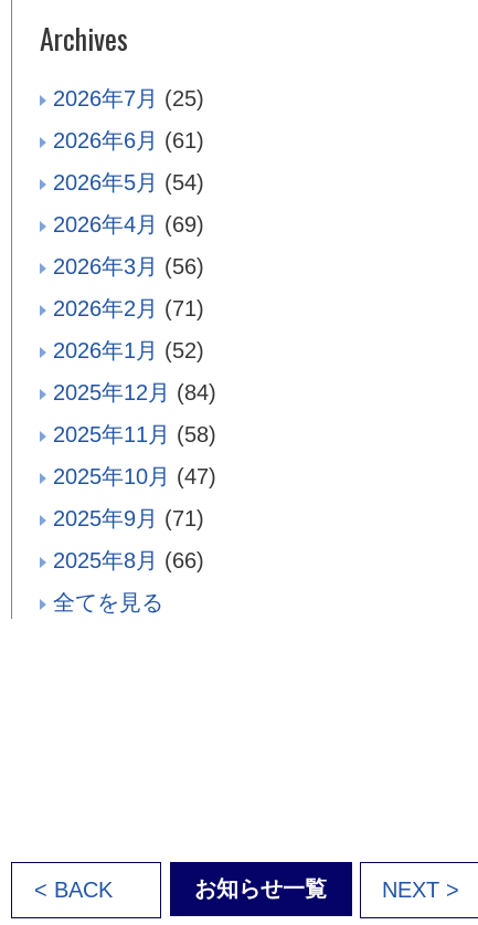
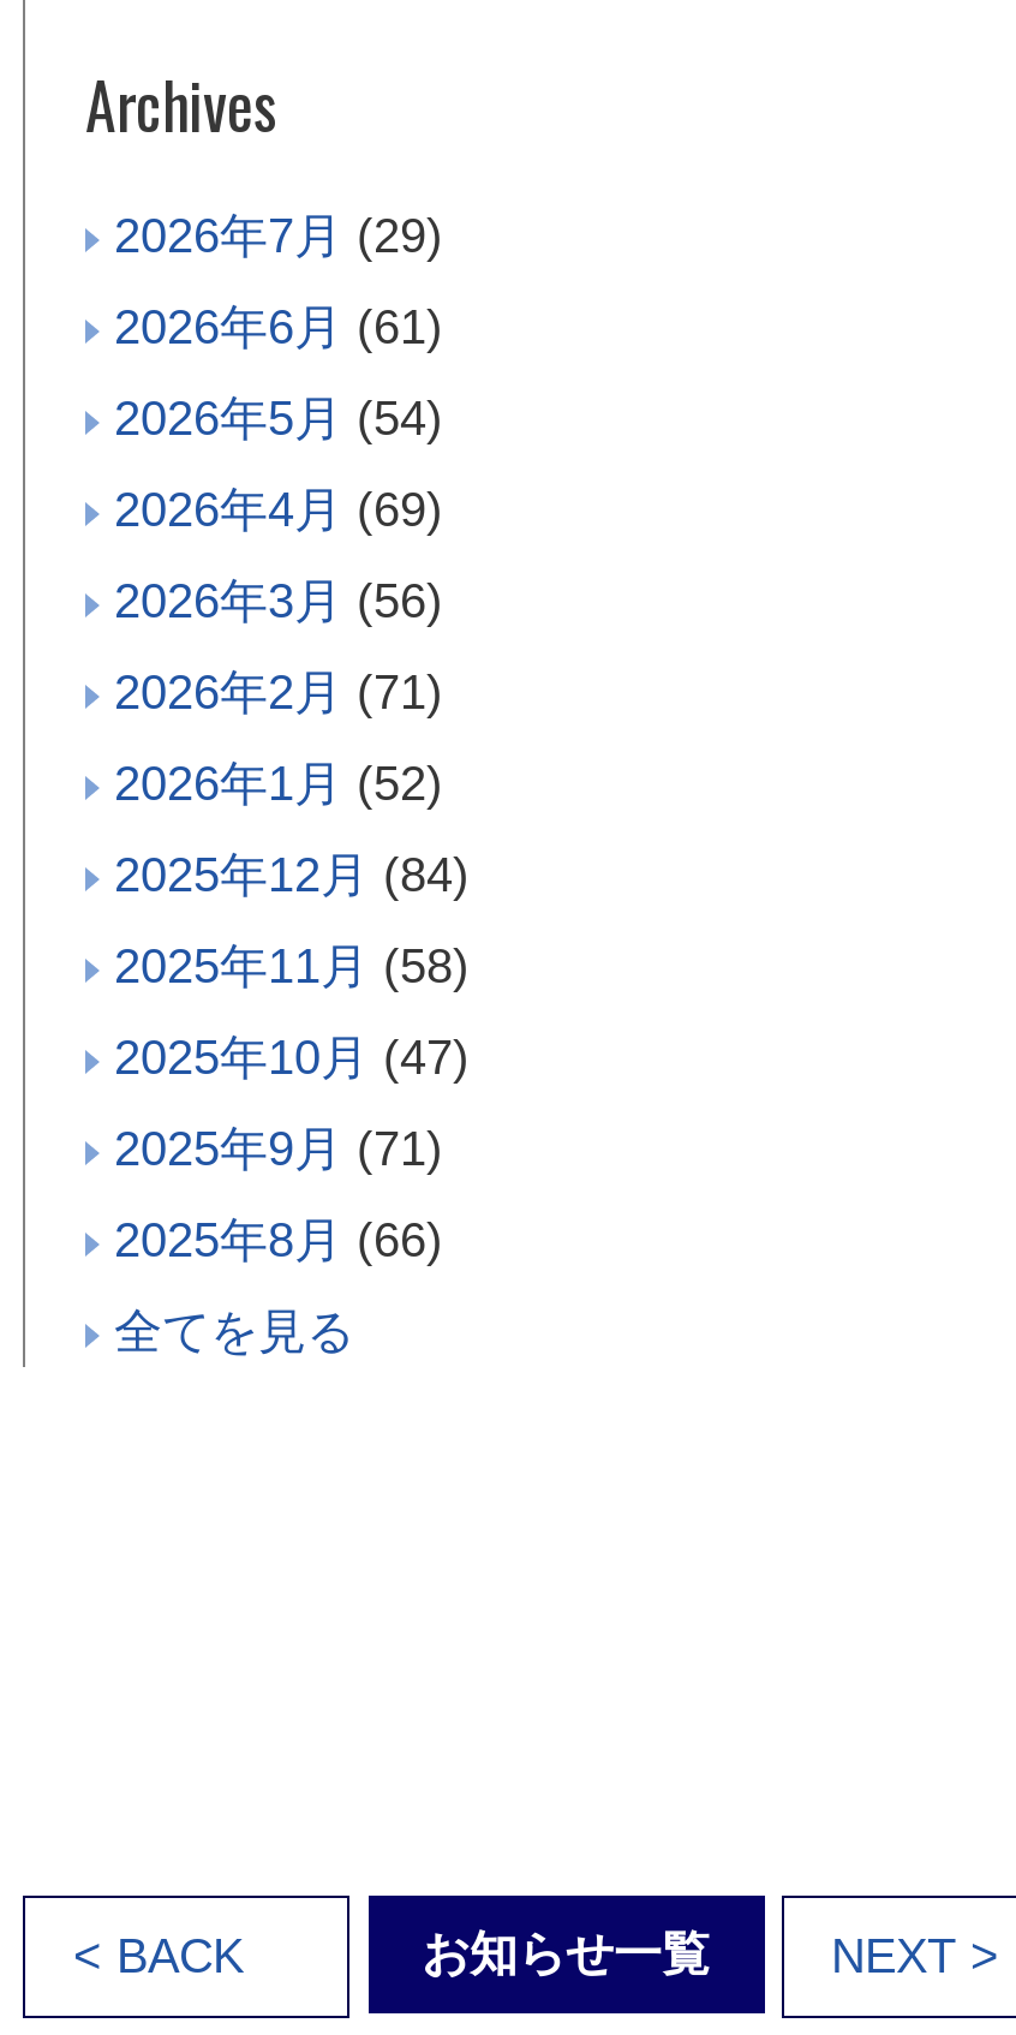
- 2026年7月(25)
+ 2026年7月(29)
